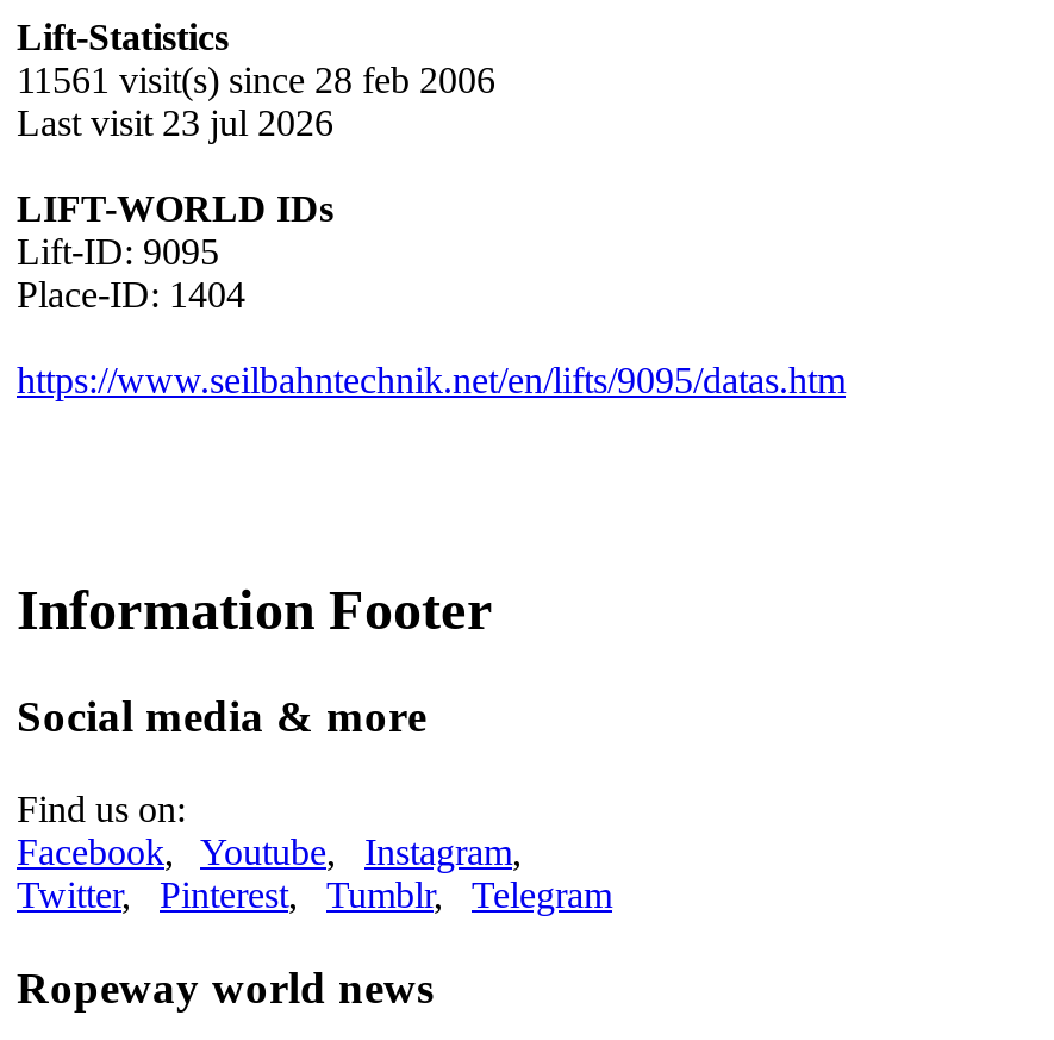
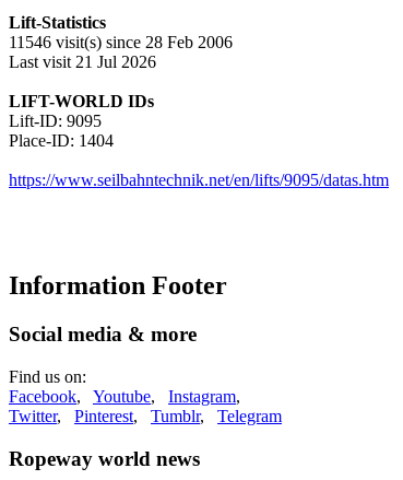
- 11561 visit(s) since 28 feb 2006
+ 11546 visit(s) since 28 Feb 2006

- Last visit 23 jul 2026
+ Last visit 21 Jul 2026
